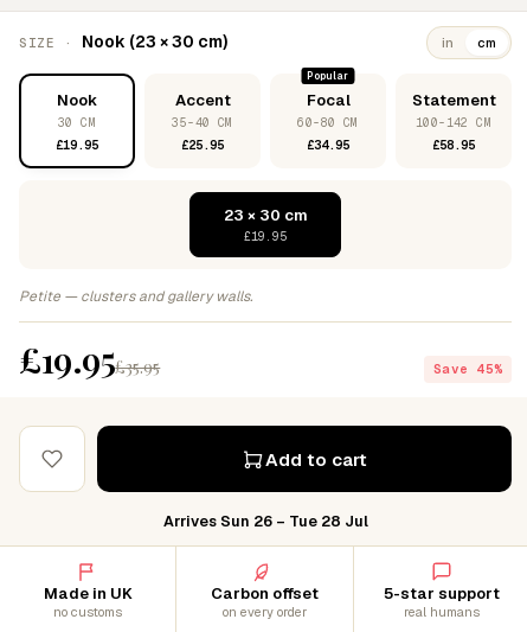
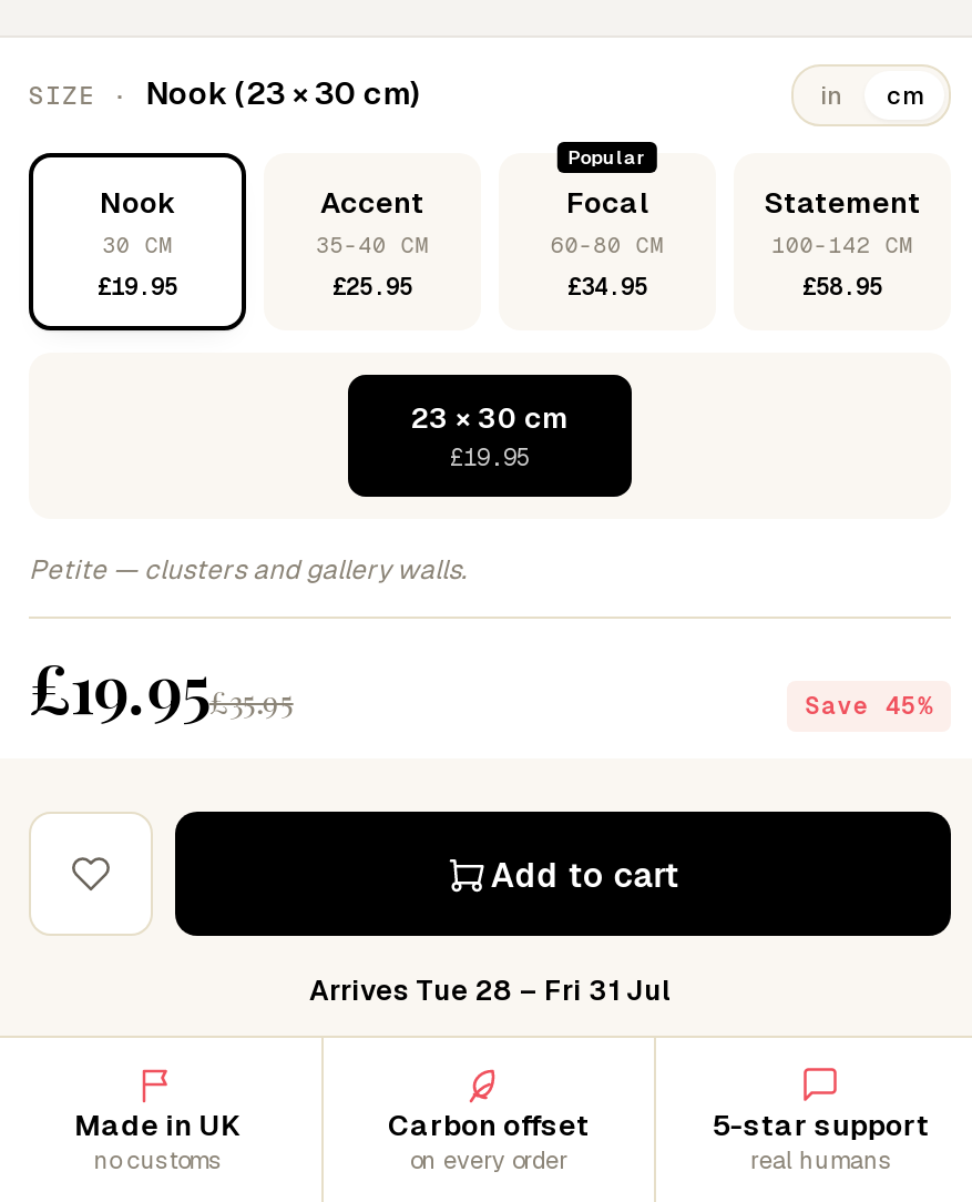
- Arrives Sun 26 – Tue 28 Jul
+ Arrives Tue 28 – Fri 31 Jul
